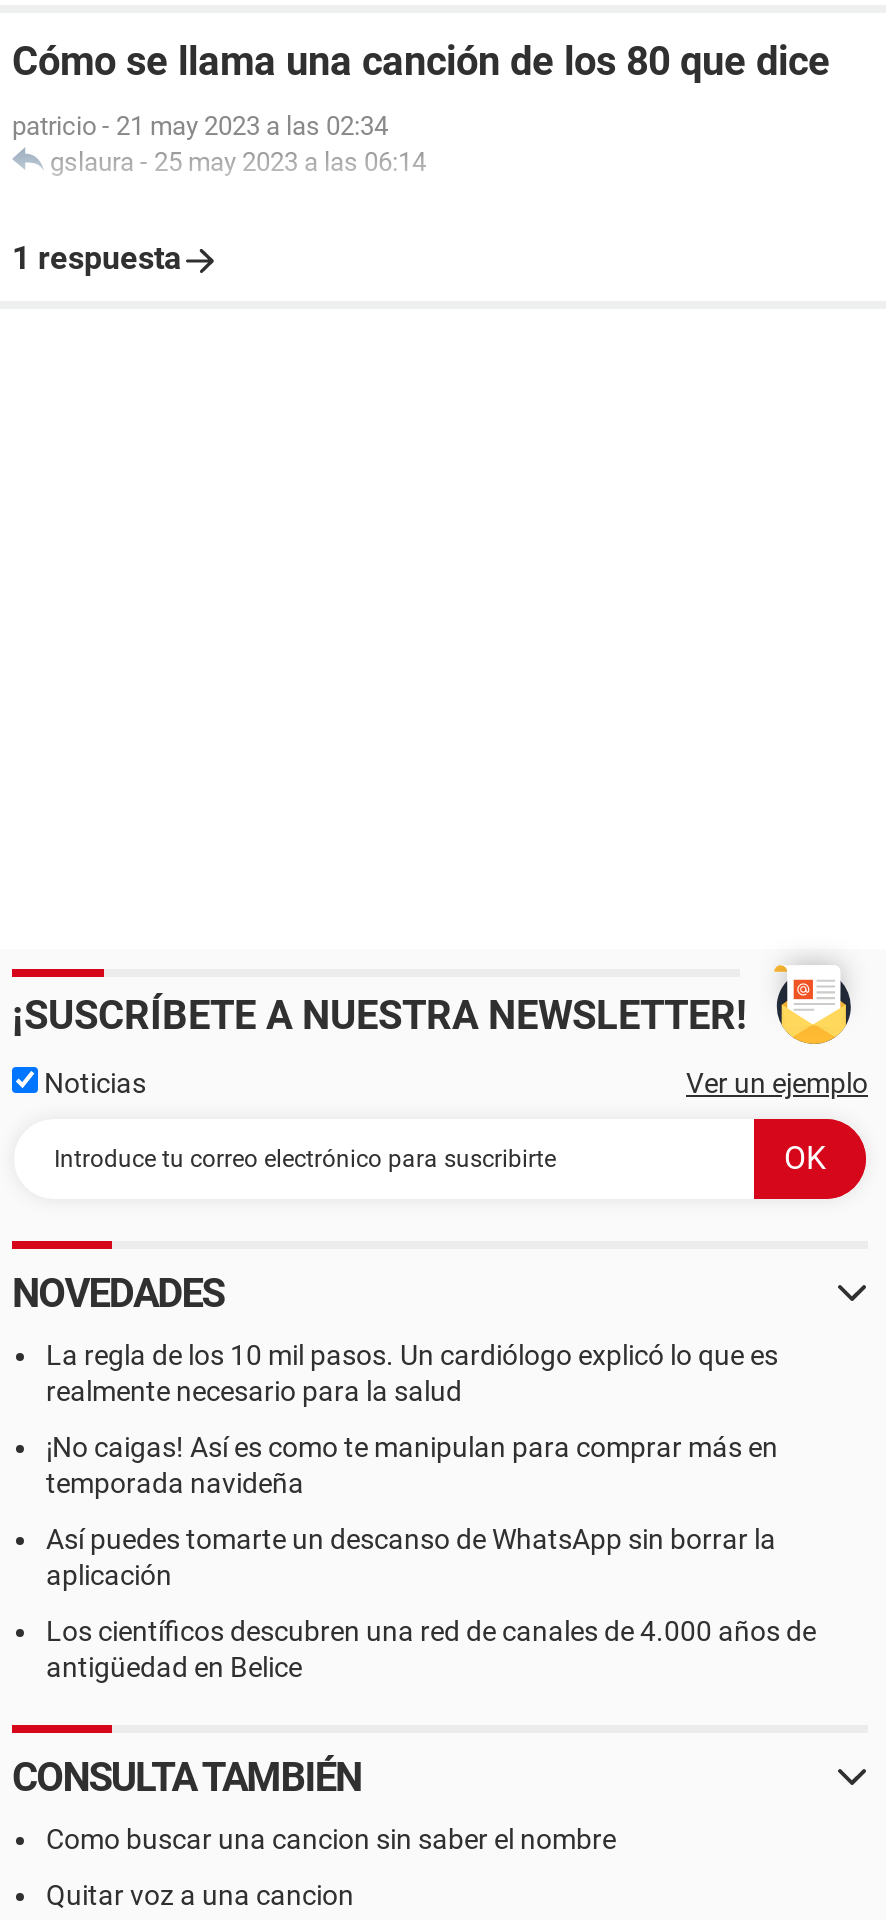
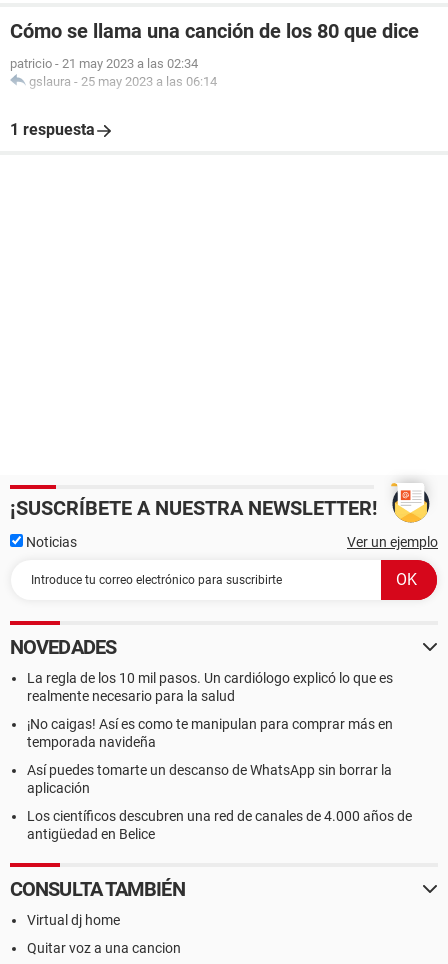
- Como buscar una cancion sin saber el nombre
+ Virtual dj home
